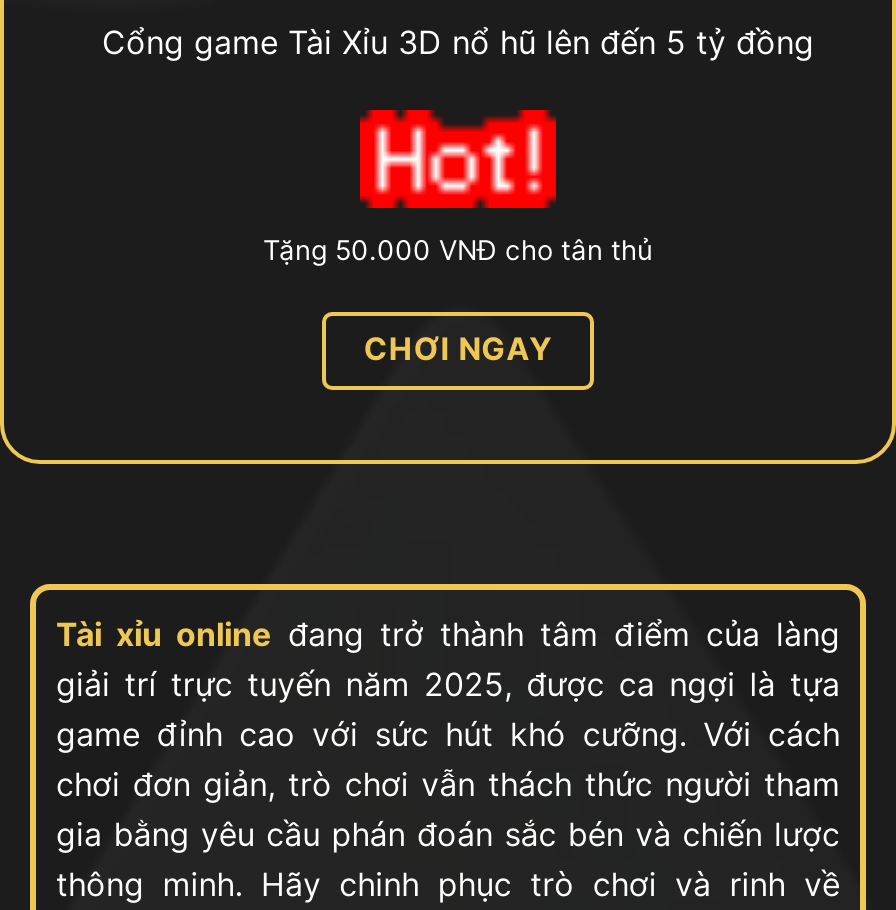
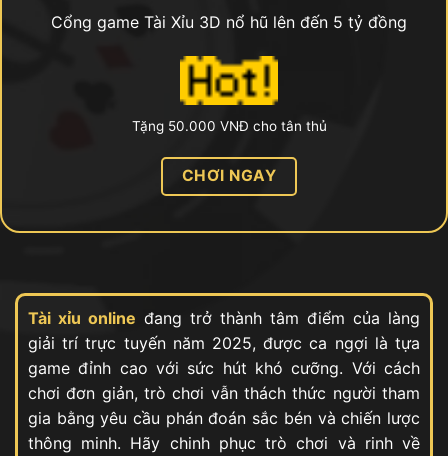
- [image]
+ [image]
